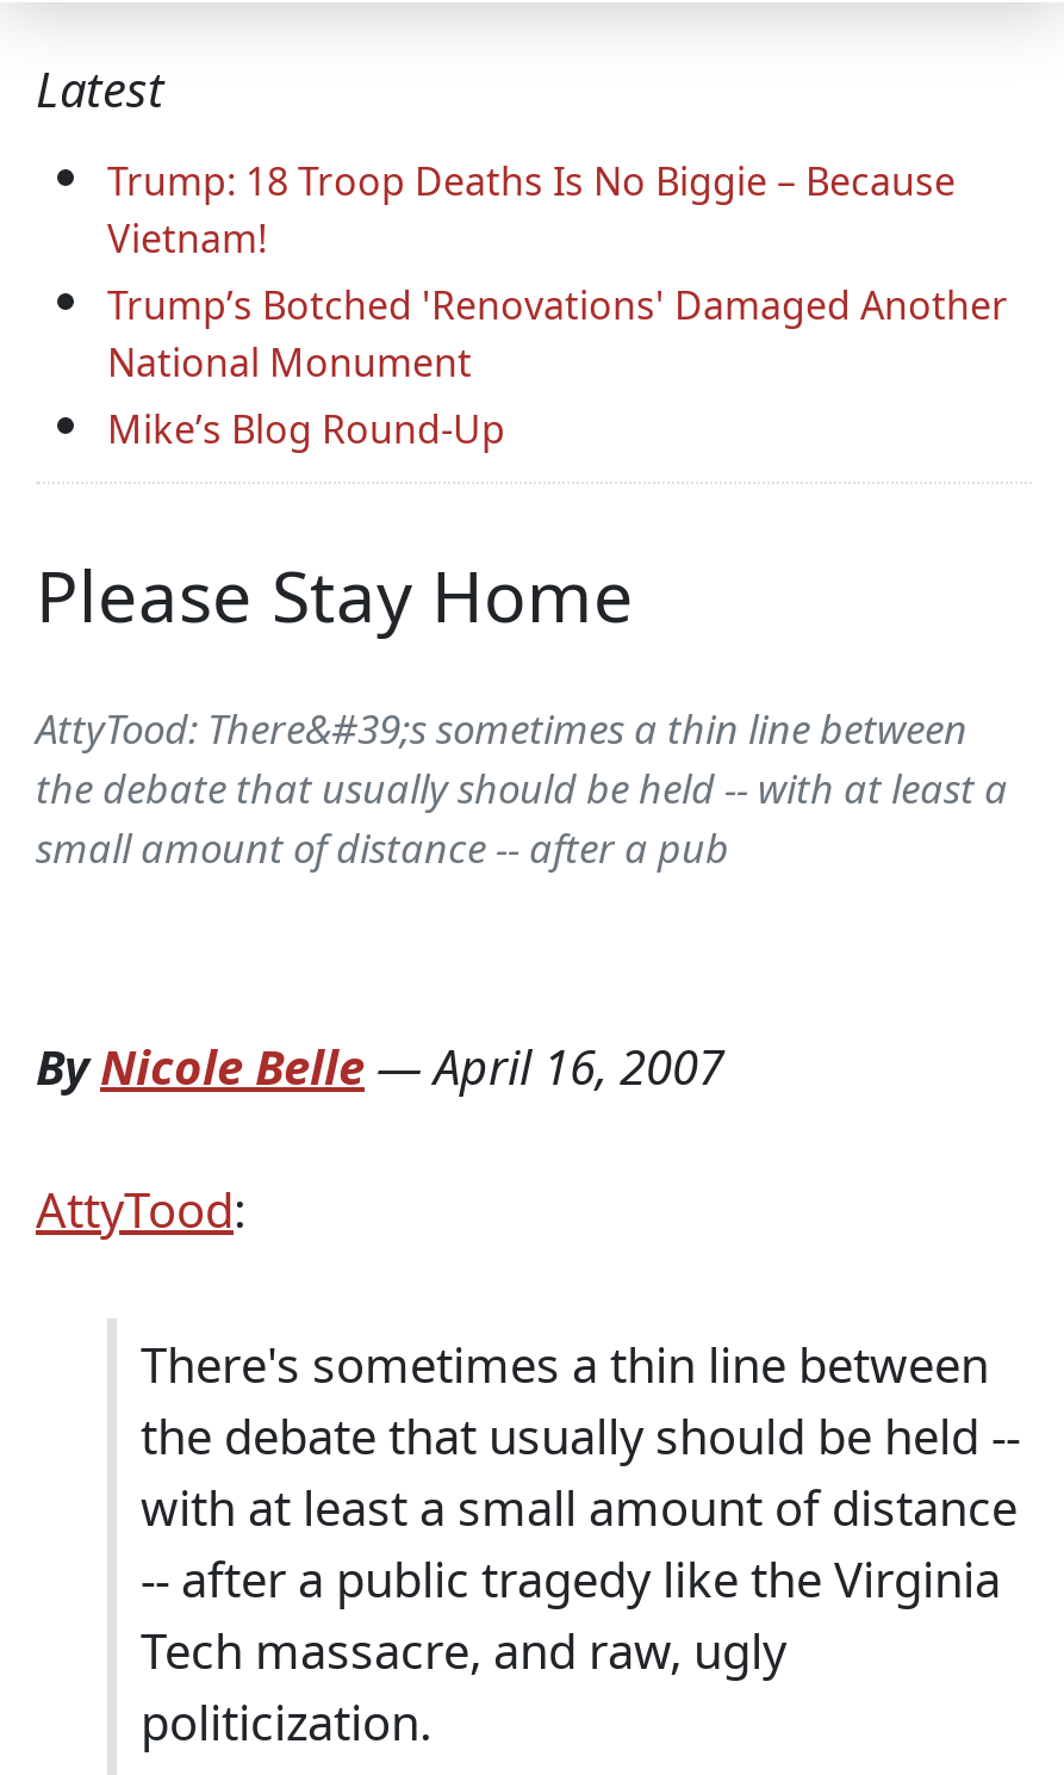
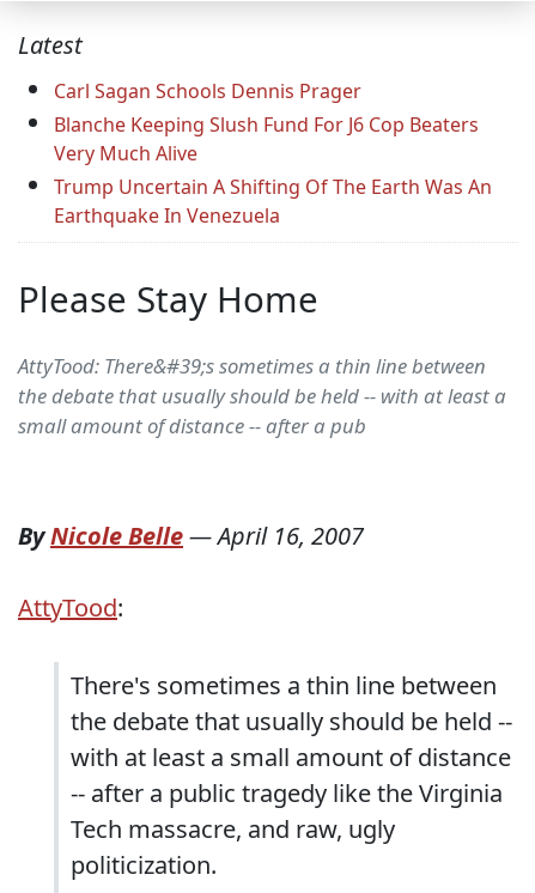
- Trump: 18 Troop Deaths Is No Biggie – Because
- Vietnam!
- Trump’s Botched 'Renovations' Damaged Another
- National Monument
- Mike’s Blog Round-Up
+ Carl Sagan Schools Dennis Prager
+ Blanche Keeping Slush Fund For J6 Cop Beaters
+ Very Much Alive
+ Trump Uncertain A Shifting Of The Earth Was An
+ Earthquake In Venezuela
